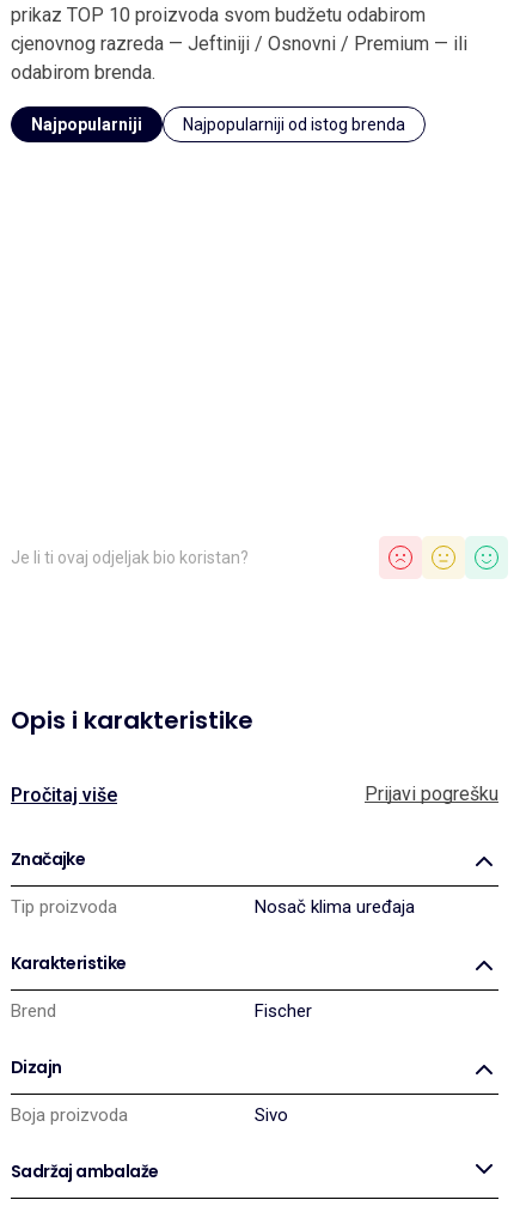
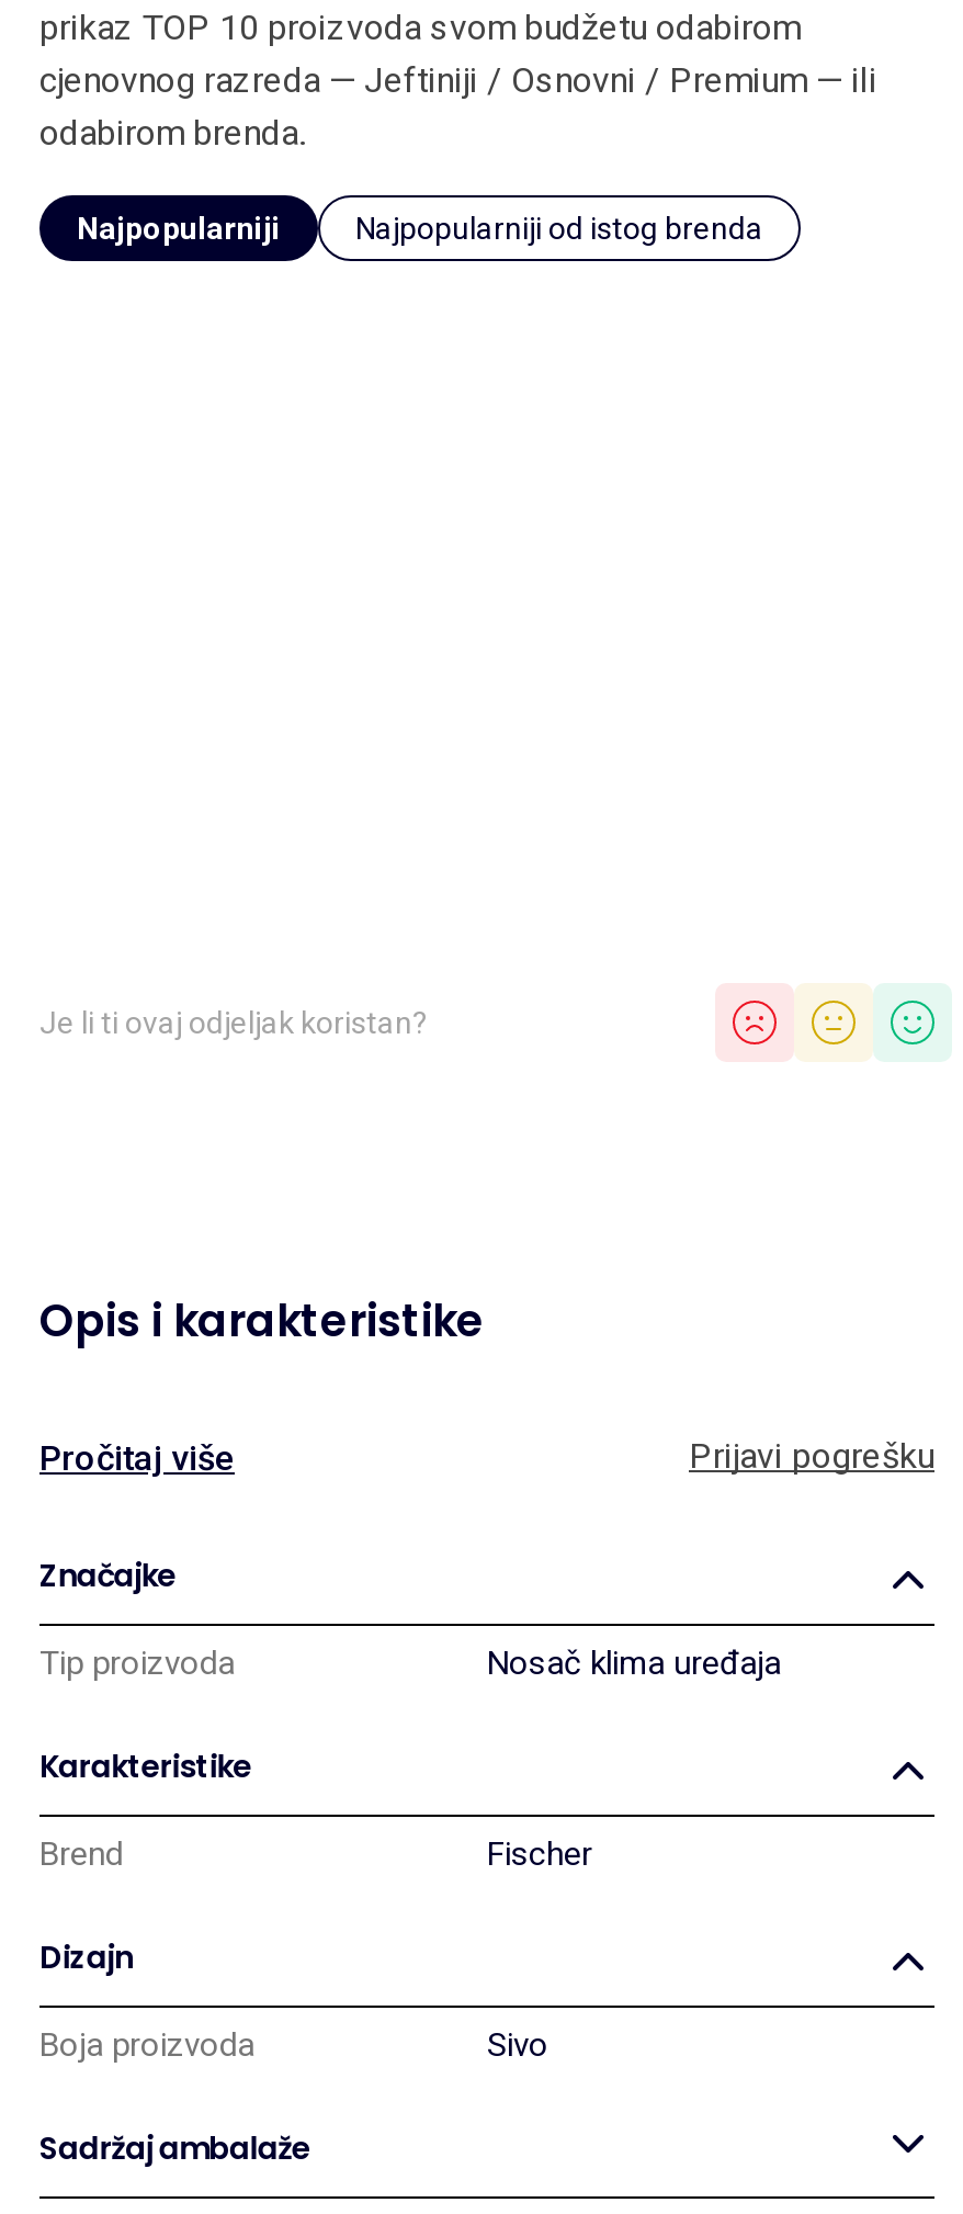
- Je li ti ovaj odjeljak bio koristan?
+ Je li ti ovaj odjeljak koristan?
